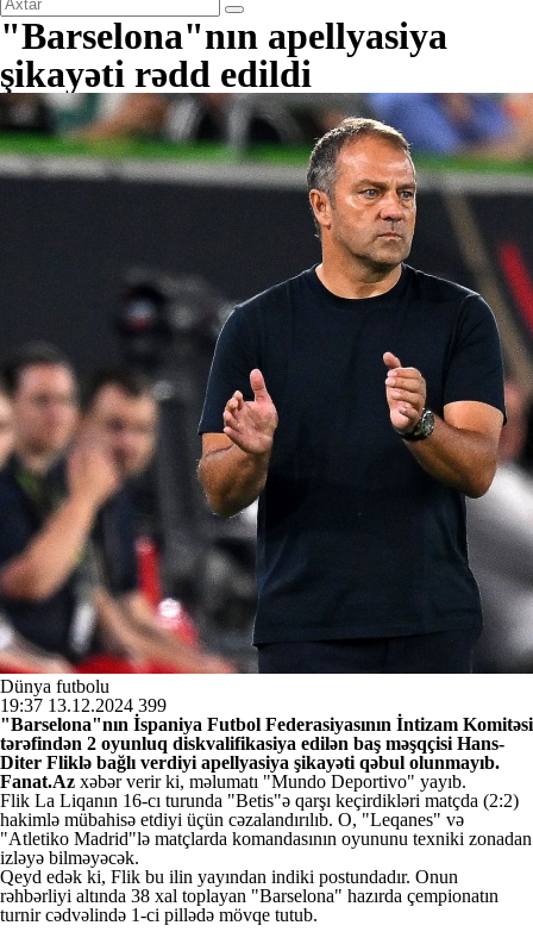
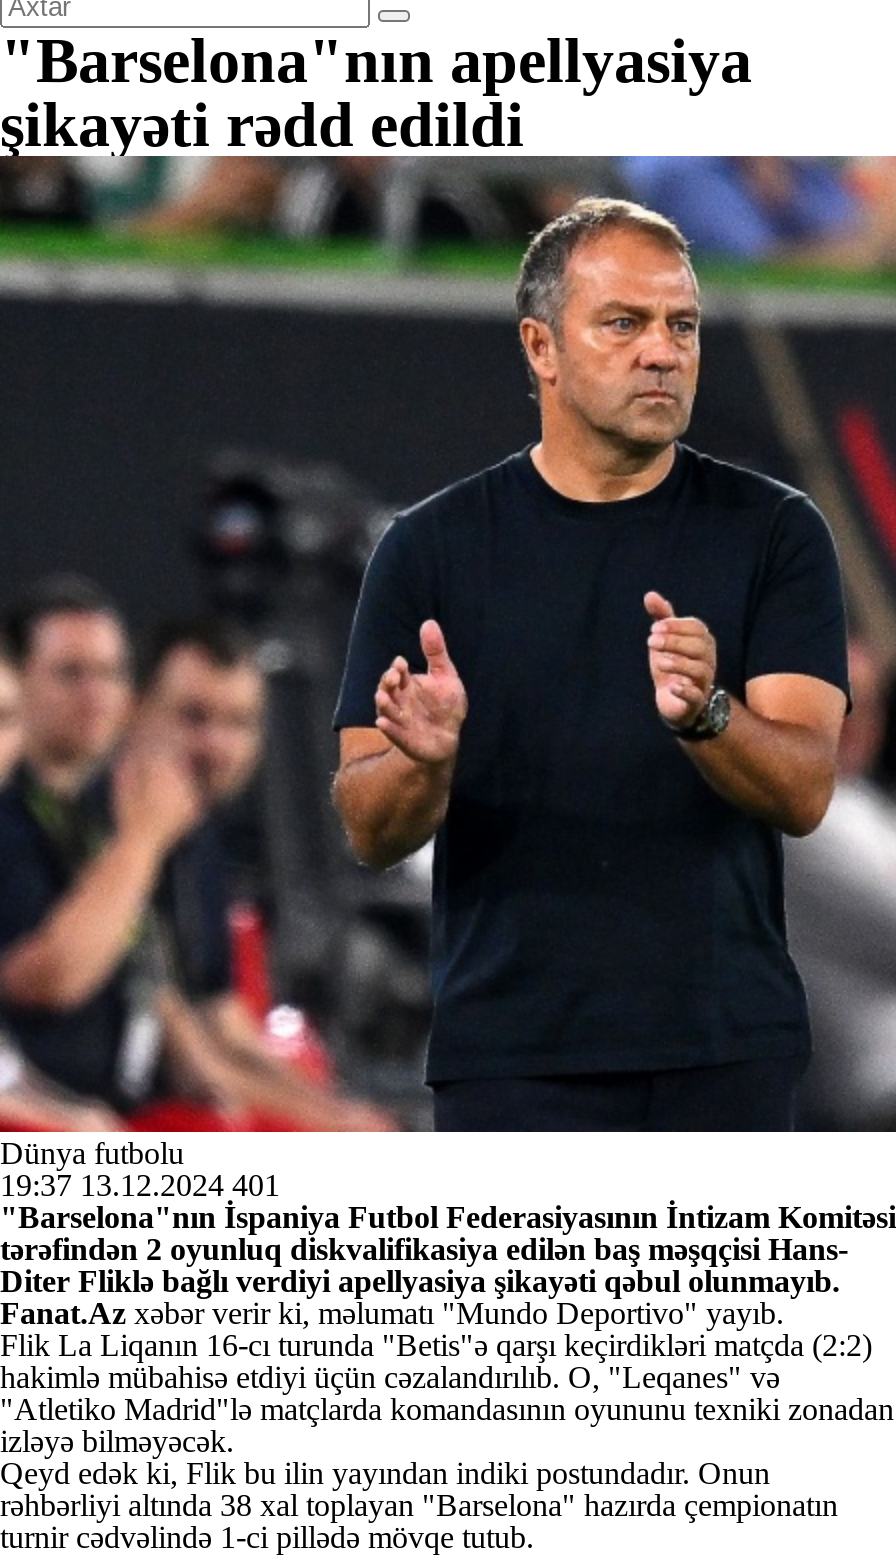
- 19:37 13.12.2024 399
+ 19:37 13.12.2024 401
